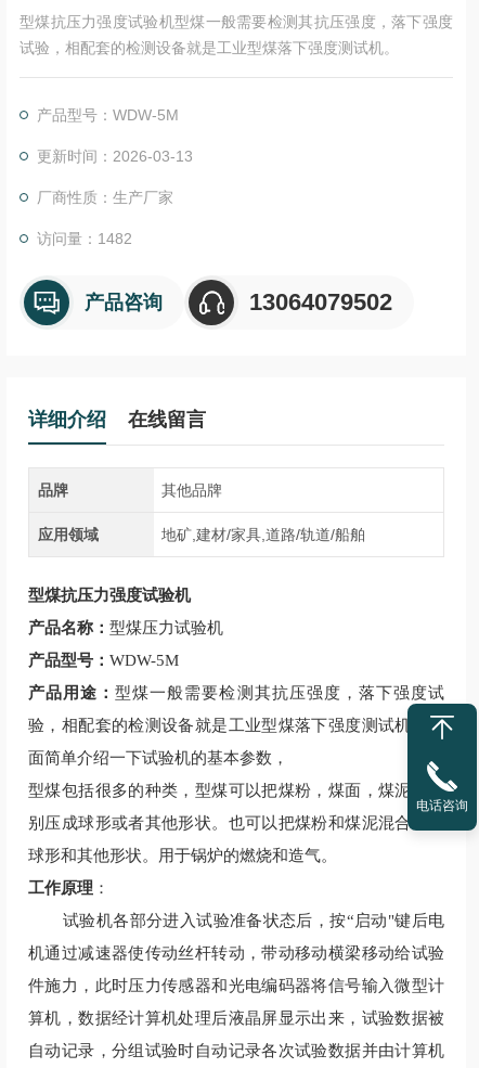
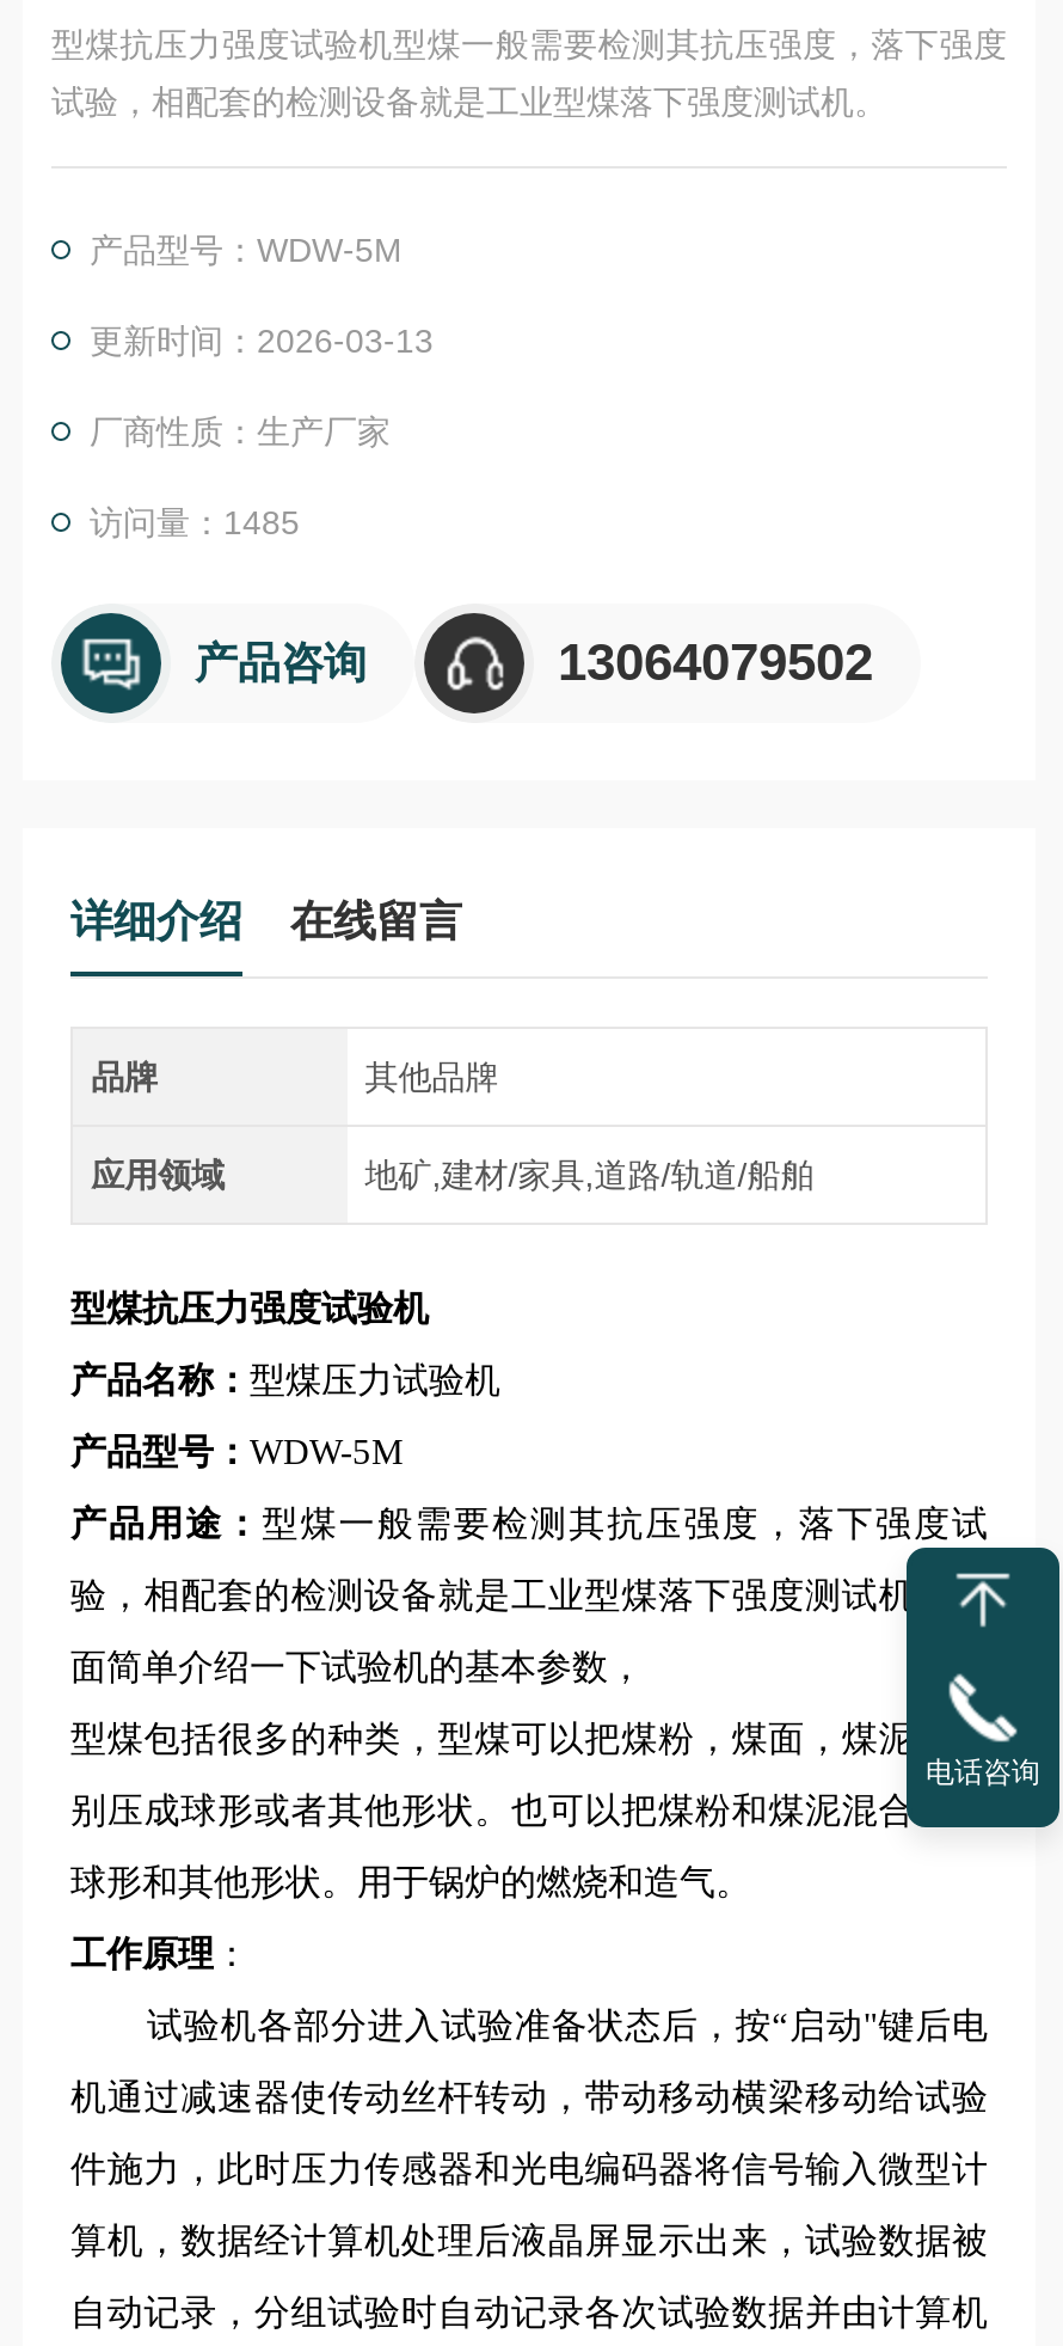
- 访问量：1482
+ 访问量：1485
